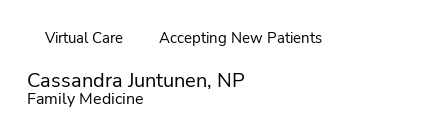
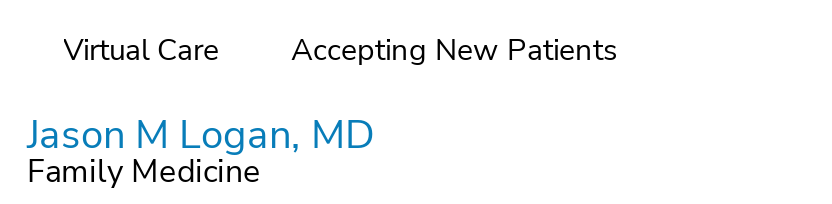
- Cassandra Juntunen, NP
+ Jason M Logan, MD
